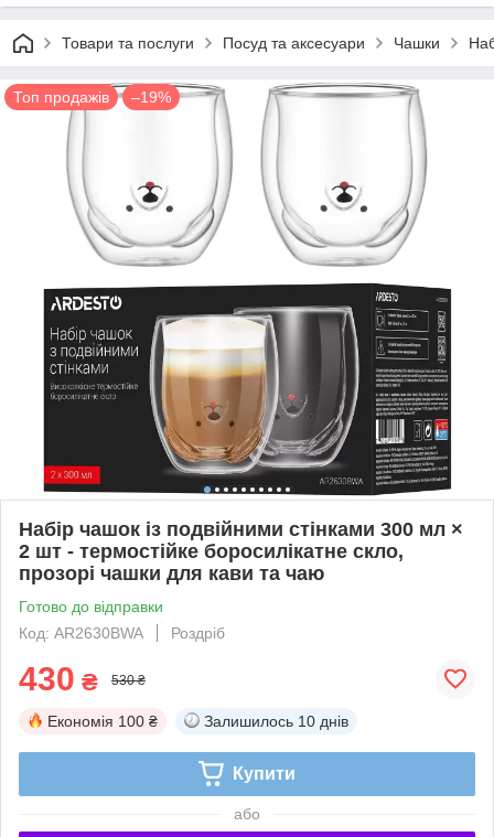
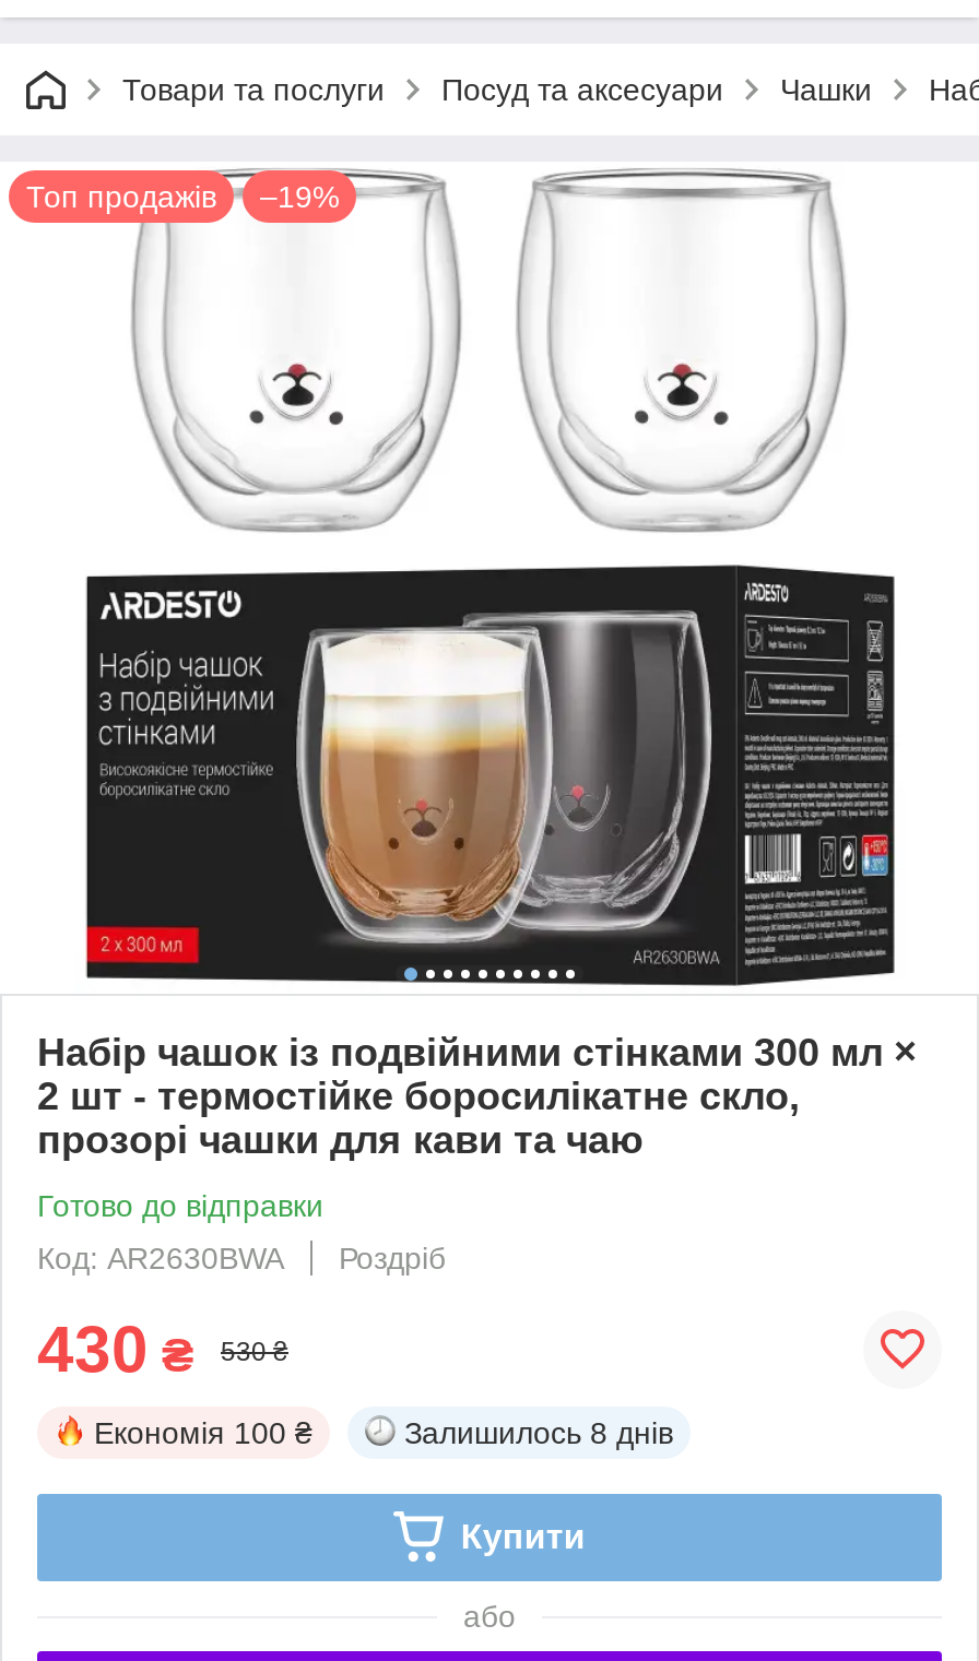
- Залишилось 10 днів
+ Залишилось 8 днів
